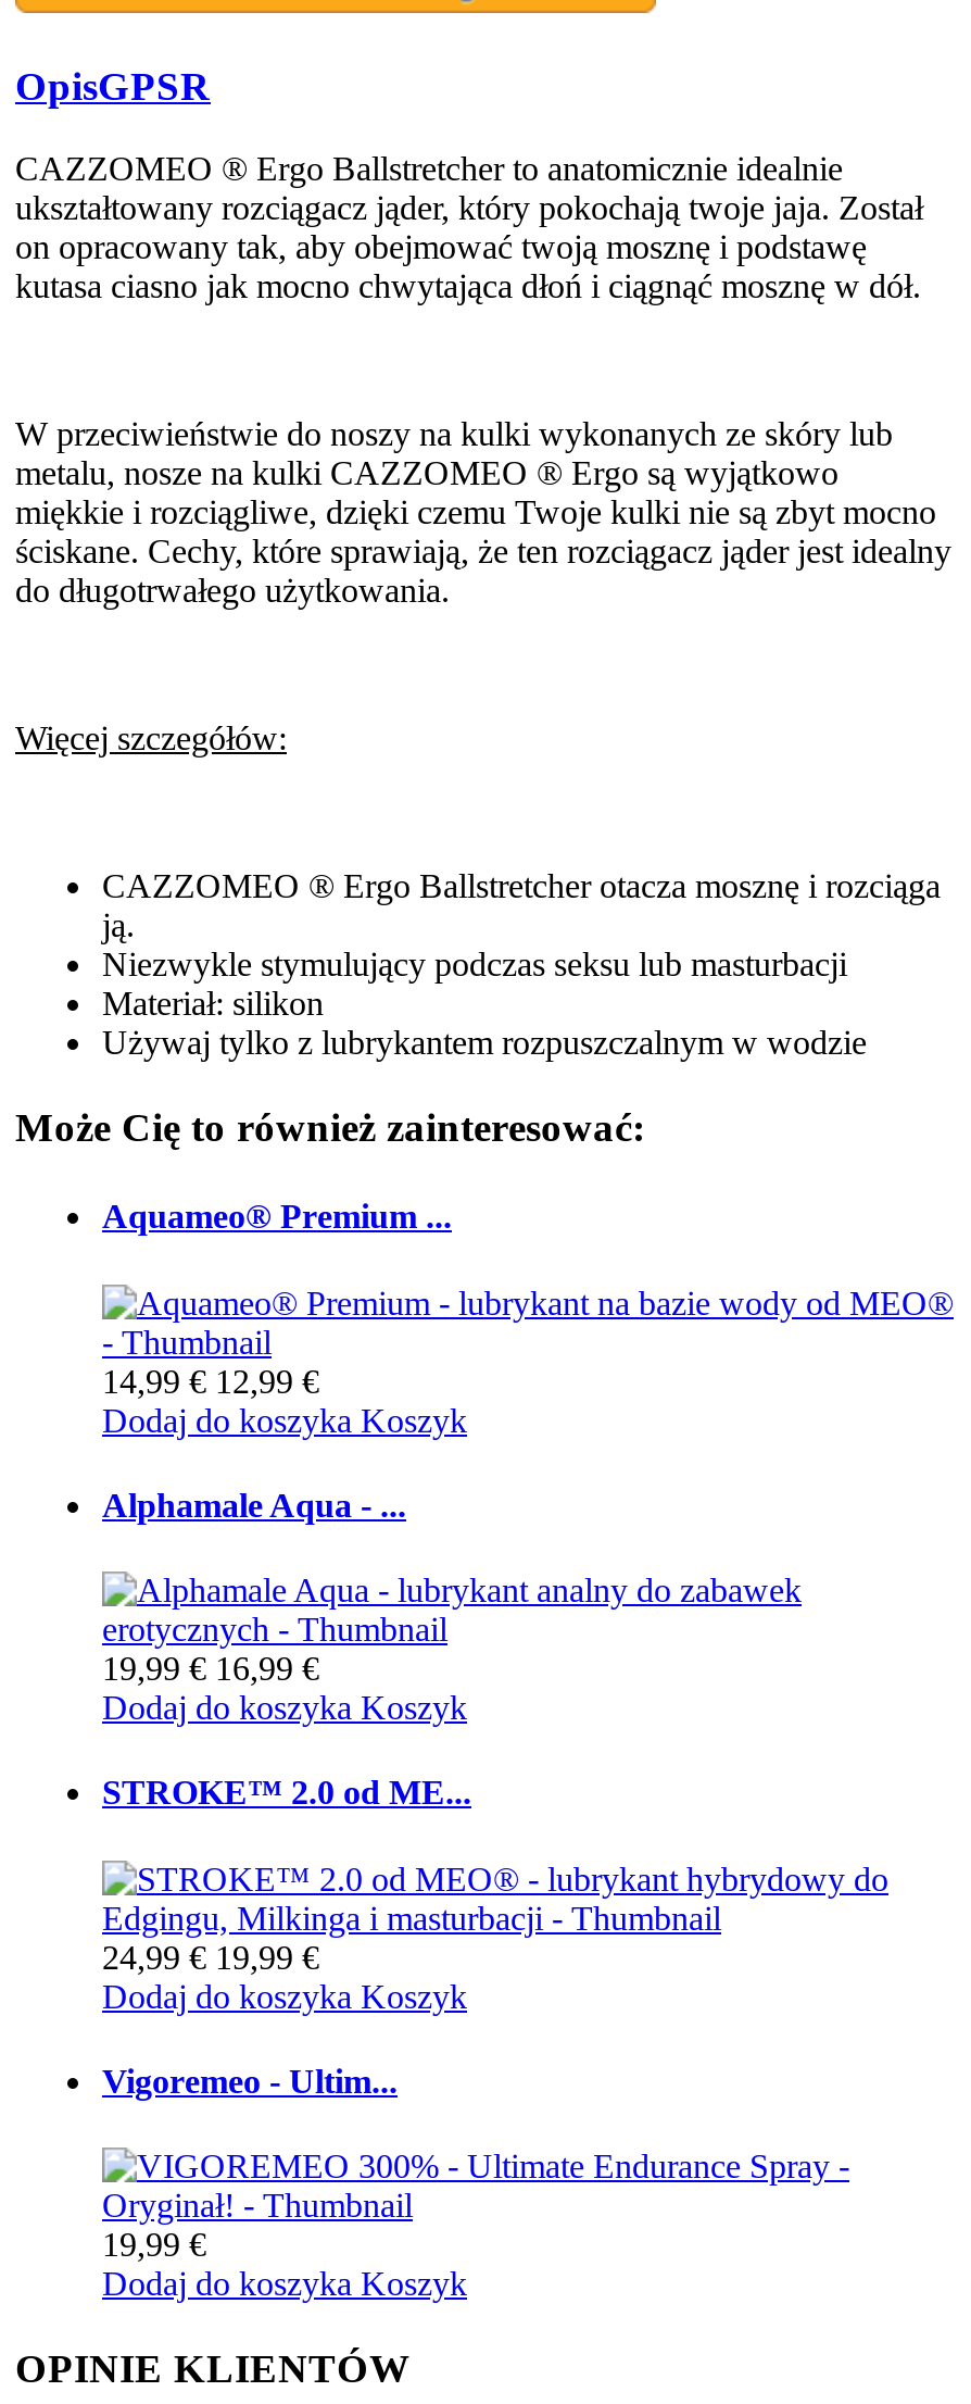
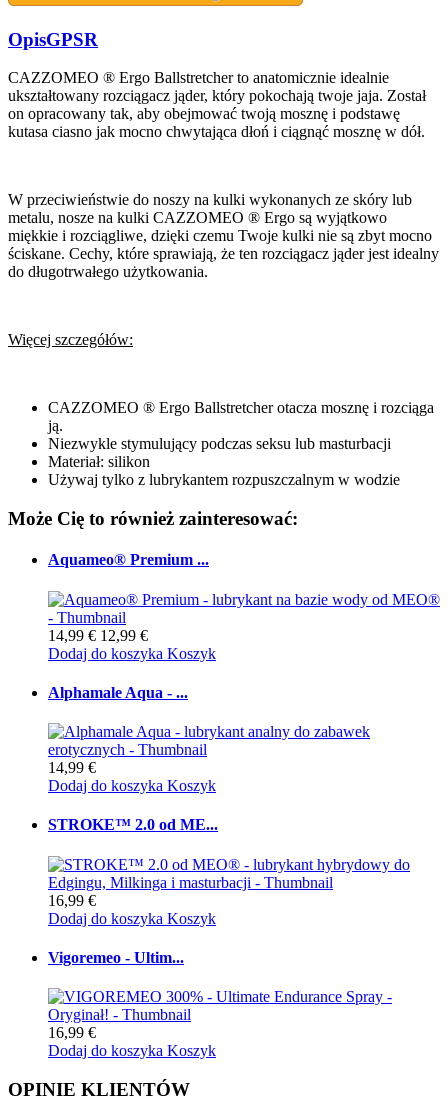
- 19,99 €16,99 €
+ 14,99 €

- 24,99 €19,99 €
+ 16,99 €

- 19,99 €
+ 16,99 €
